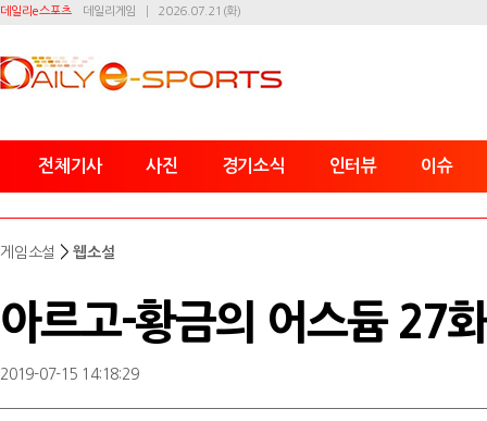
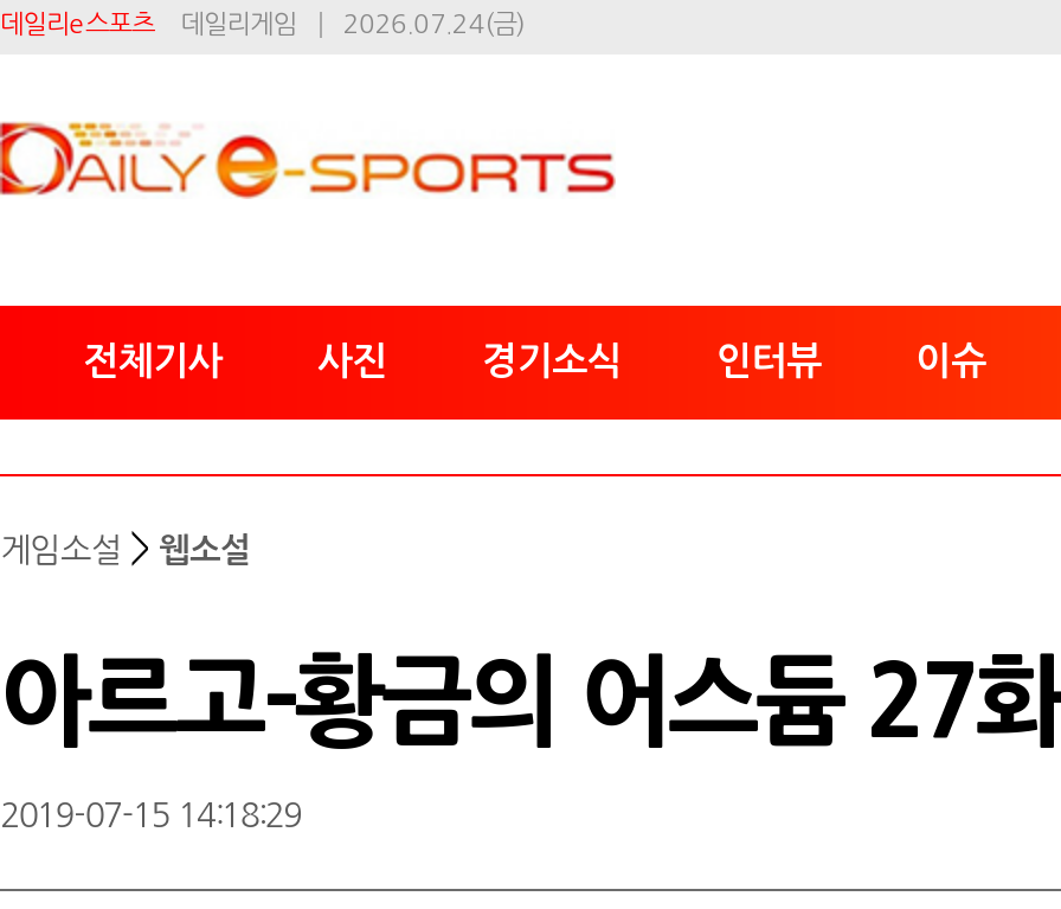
- 데일리e스포츠 데일리게임 2026.07.21(화)
+ 데일리e스포츠 데일리게임 2026.07.24(금)
